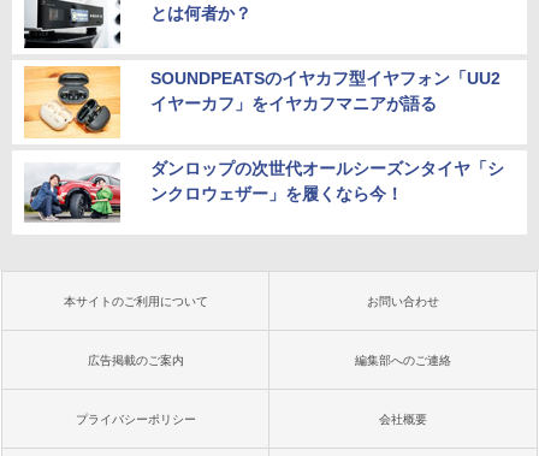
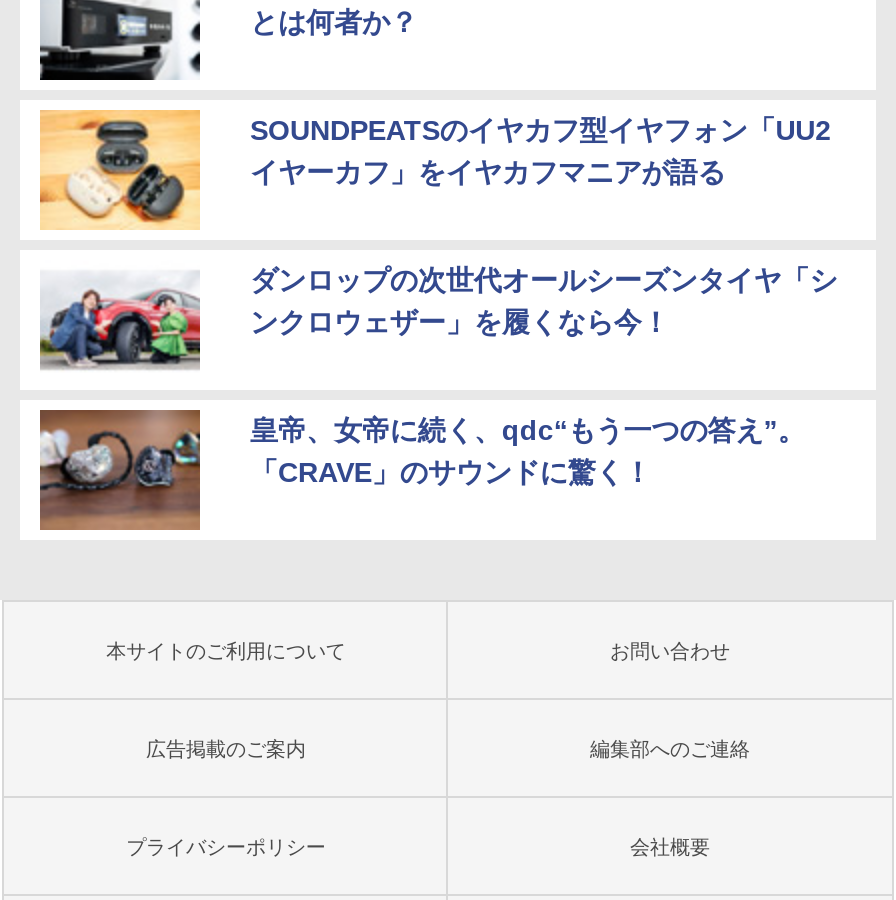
+ [image]
+ 皇帝、女帝に続く、qdc“もう一つの答え”。
+ 「CRAVE」のサウンドに驚く！
